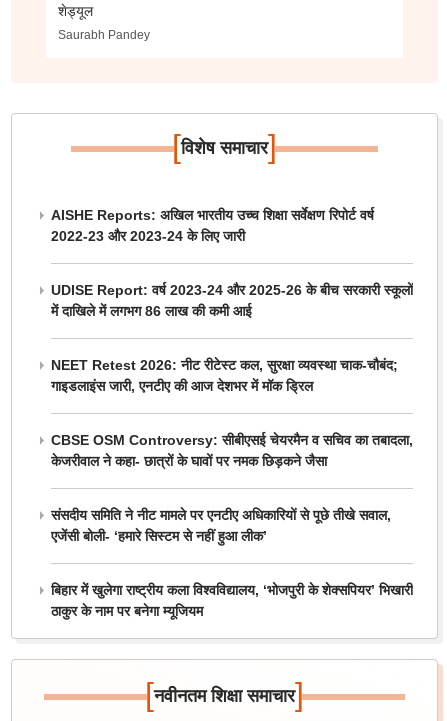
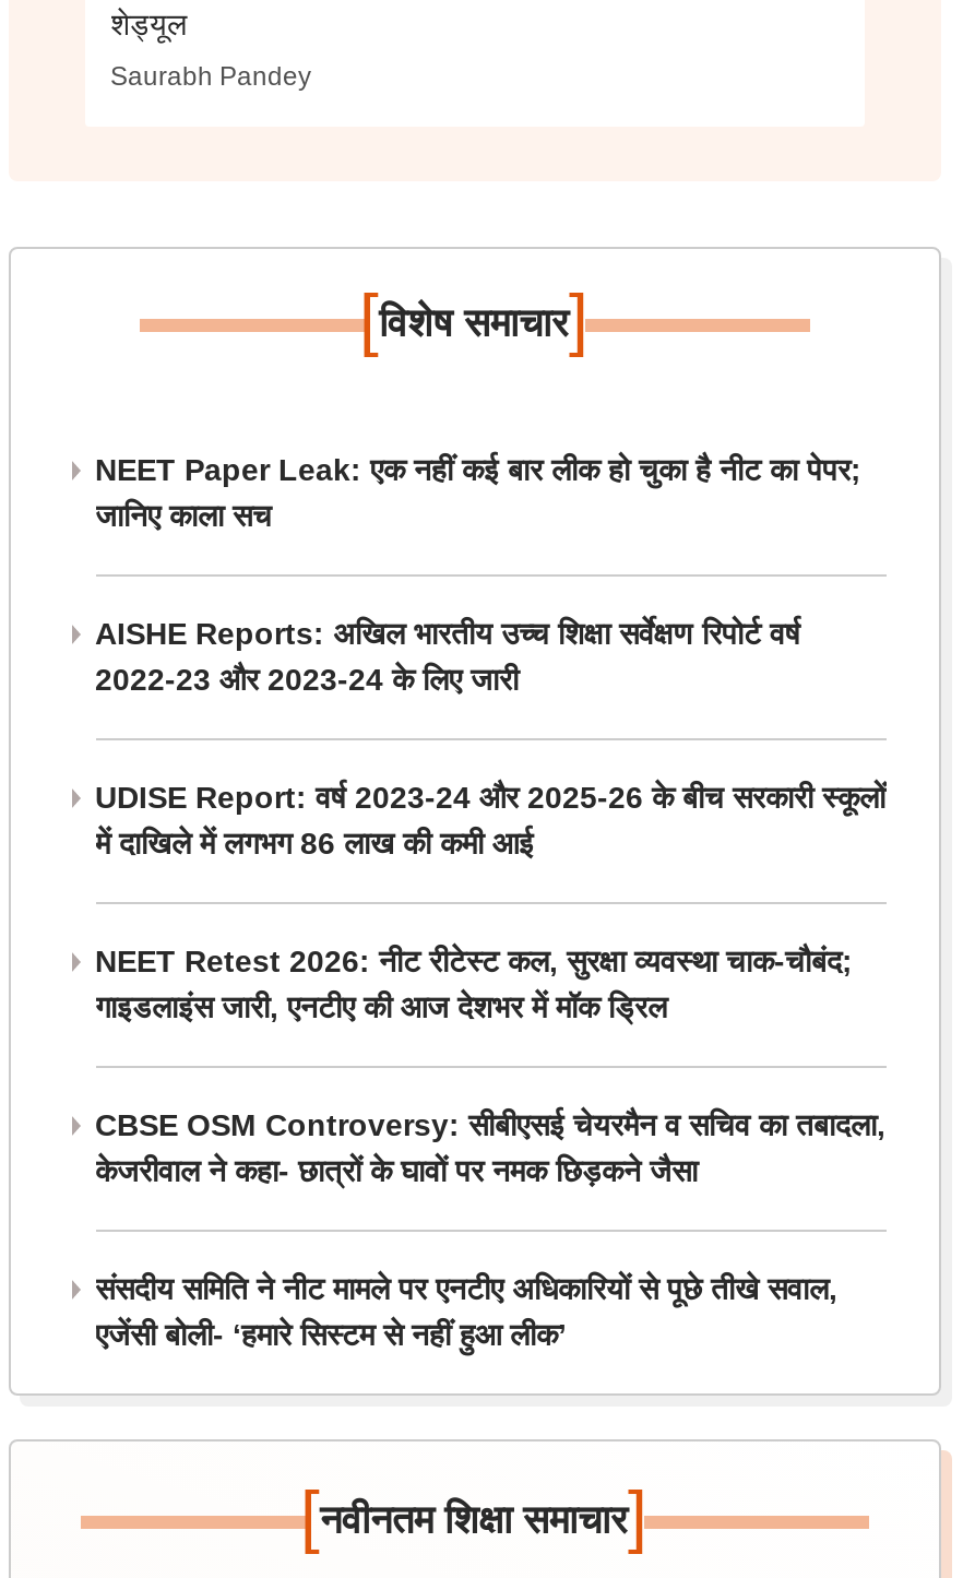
+ NEET Paper Leak: एक नहीं कई बार लीक हो चुका है नीट का पेपर;
+ जानिए काला सच

moved down: AISHE Reports: अखिल भारतीय उच्च शिक्षा सर्वेक्षण रिपोर्ट वर्ष | 2022-23 और 2023-24 के लिए जारी | UDISE Report: वर्ष 2023-24 और 2025-26 के बीच सरकारी स्कूलों | ... | संसदीय समिति ने नीट मामले पर एनटीए अधिकारियों से पूछे तीखे सवाल, | एजेंसी बोली- ‘हमारे सिस्टम से नहीं हुआ लीक’

- बिहार में खुलेगा राष्ट्रीय कला विश्वविद्यालय, ‘भोजपुरी के शेक्सपियर’ भिखारी
- ठाकुर के नाम पर बनेगा म्यूजियम
